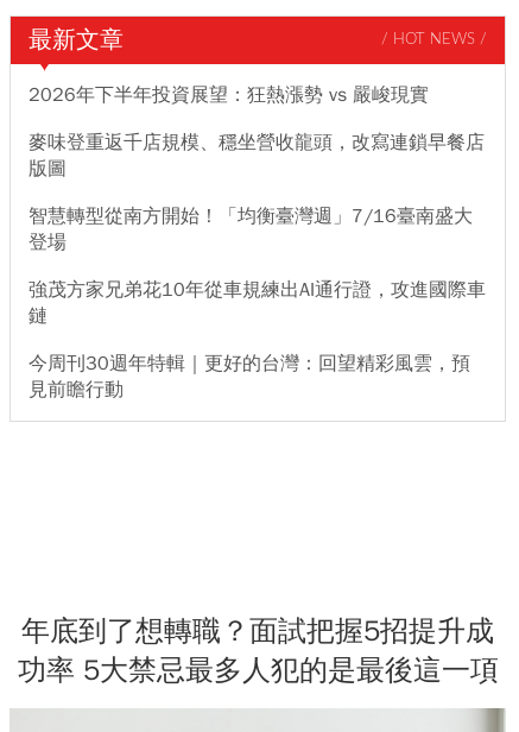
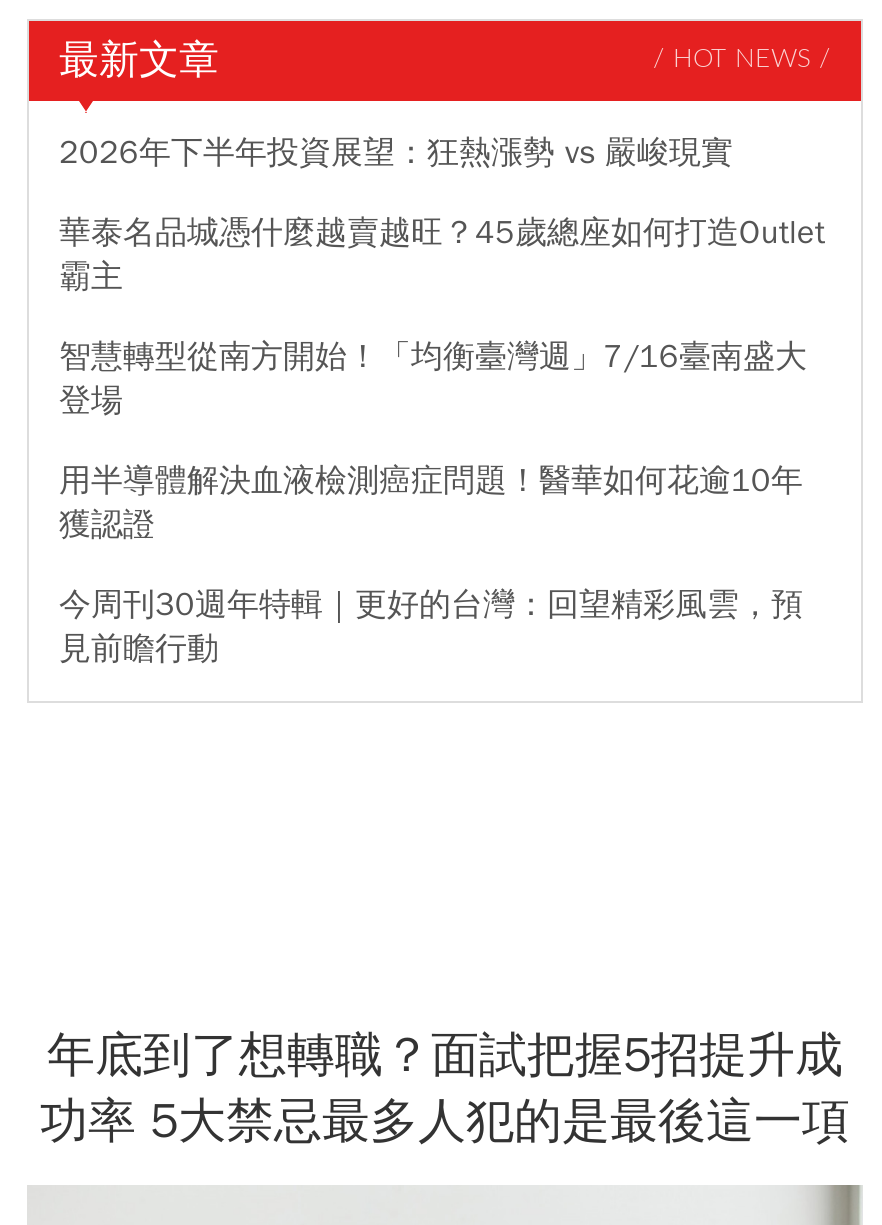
- 麥味登重返千店規模、穩坐營收龍頭，改寫連鎖早餐店
- 版圖
+ 華泰名品城憑什麼越賣越旺？45歲總座如何打造Outlet
+ 霸主

- 強茂方家兄弟花10年從車規練出AI通行證，攻進國際車
- 鏈
+ 用半導體解決血液檢測癌症問題！醫華如何花逾10年
+ 獲認證
